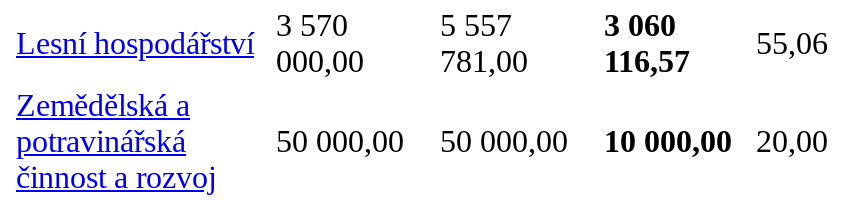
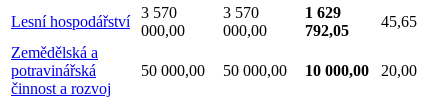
- 5 557
+ 3 570

- 3 060
+ 1 629

- 55,06
+ 45,65

- 781,00
+ 000,00

- 116,57
+ 792,05
